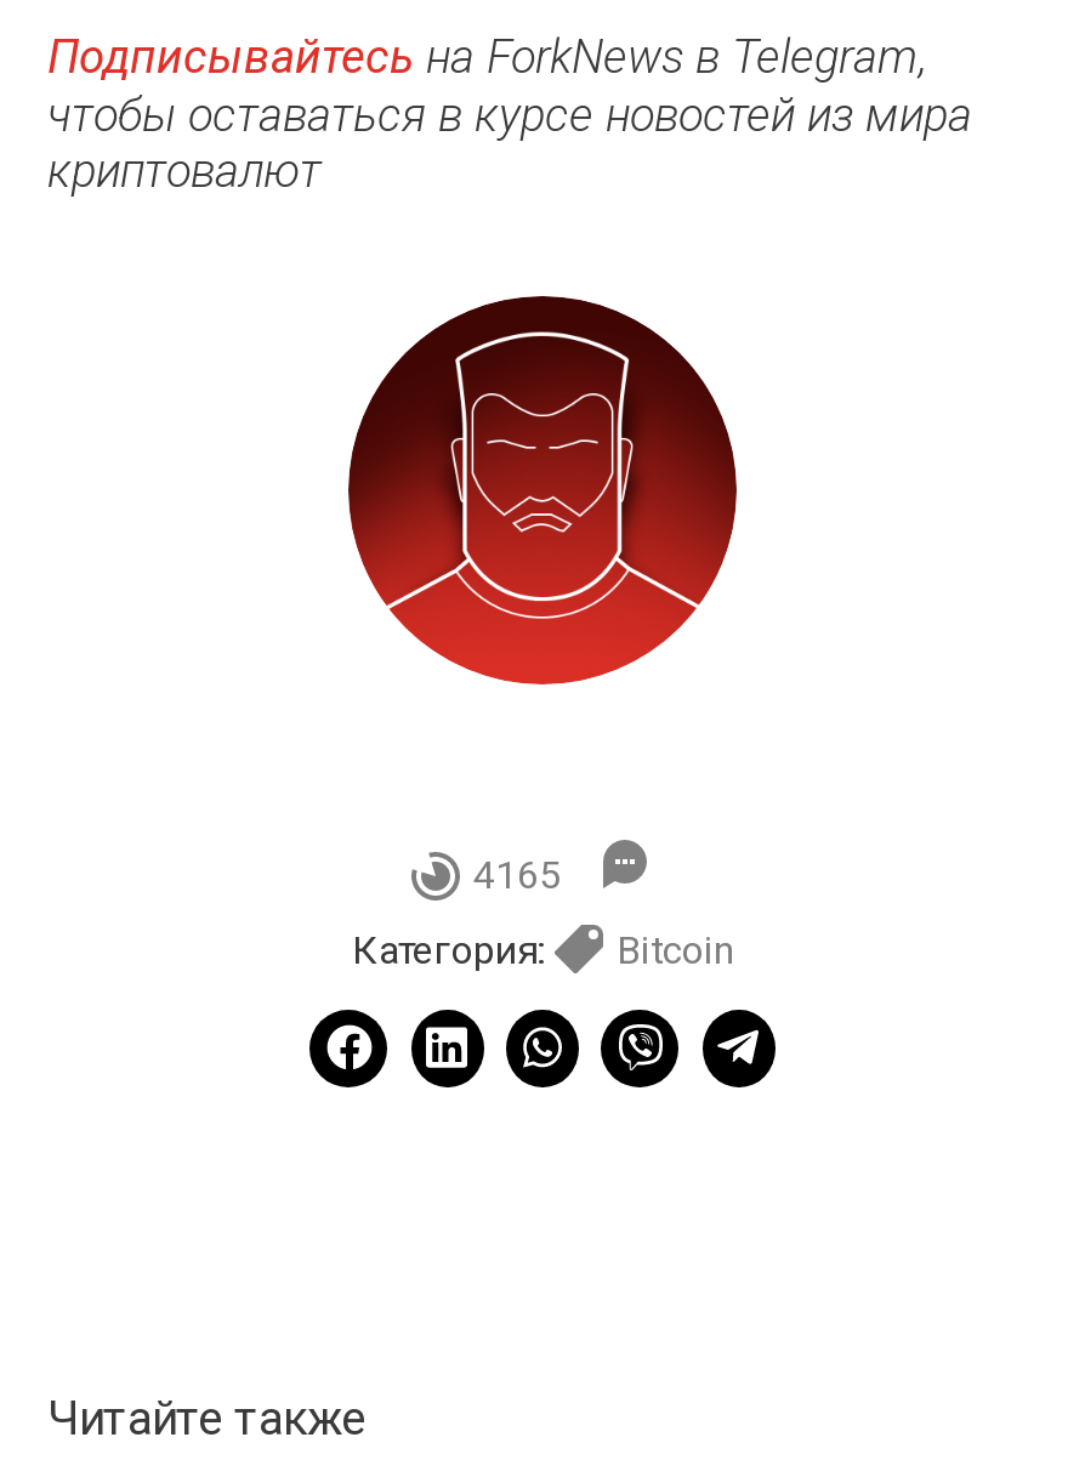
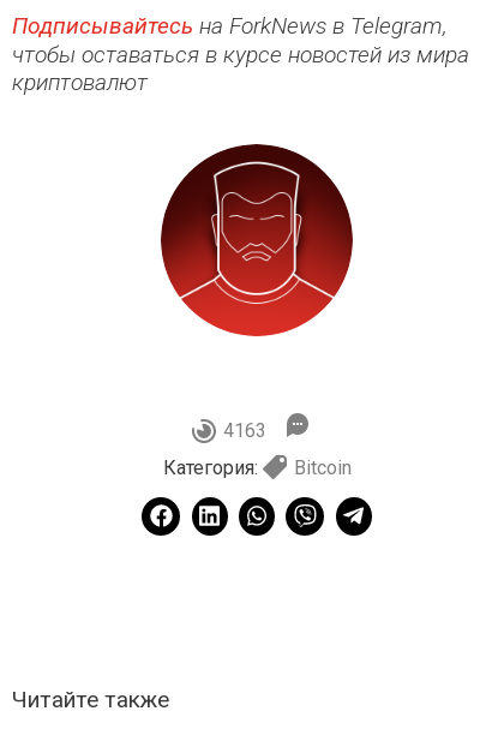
- 4165
+ 4163
